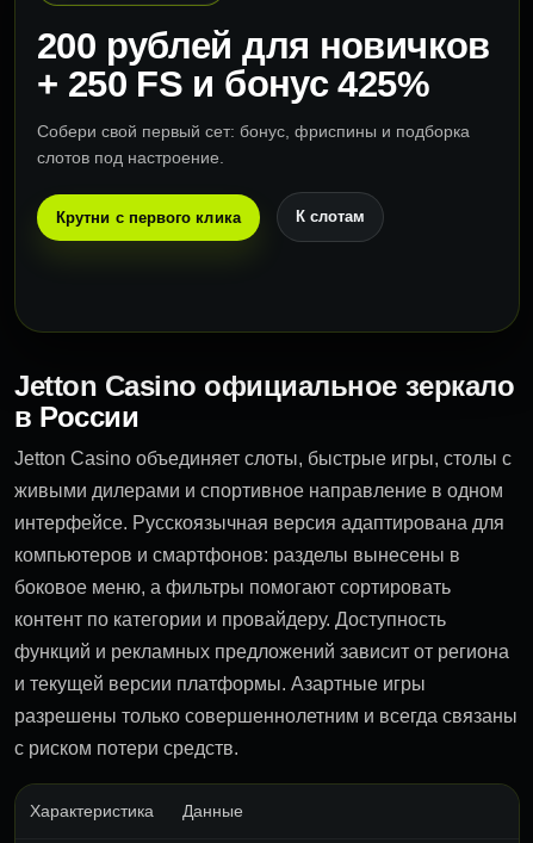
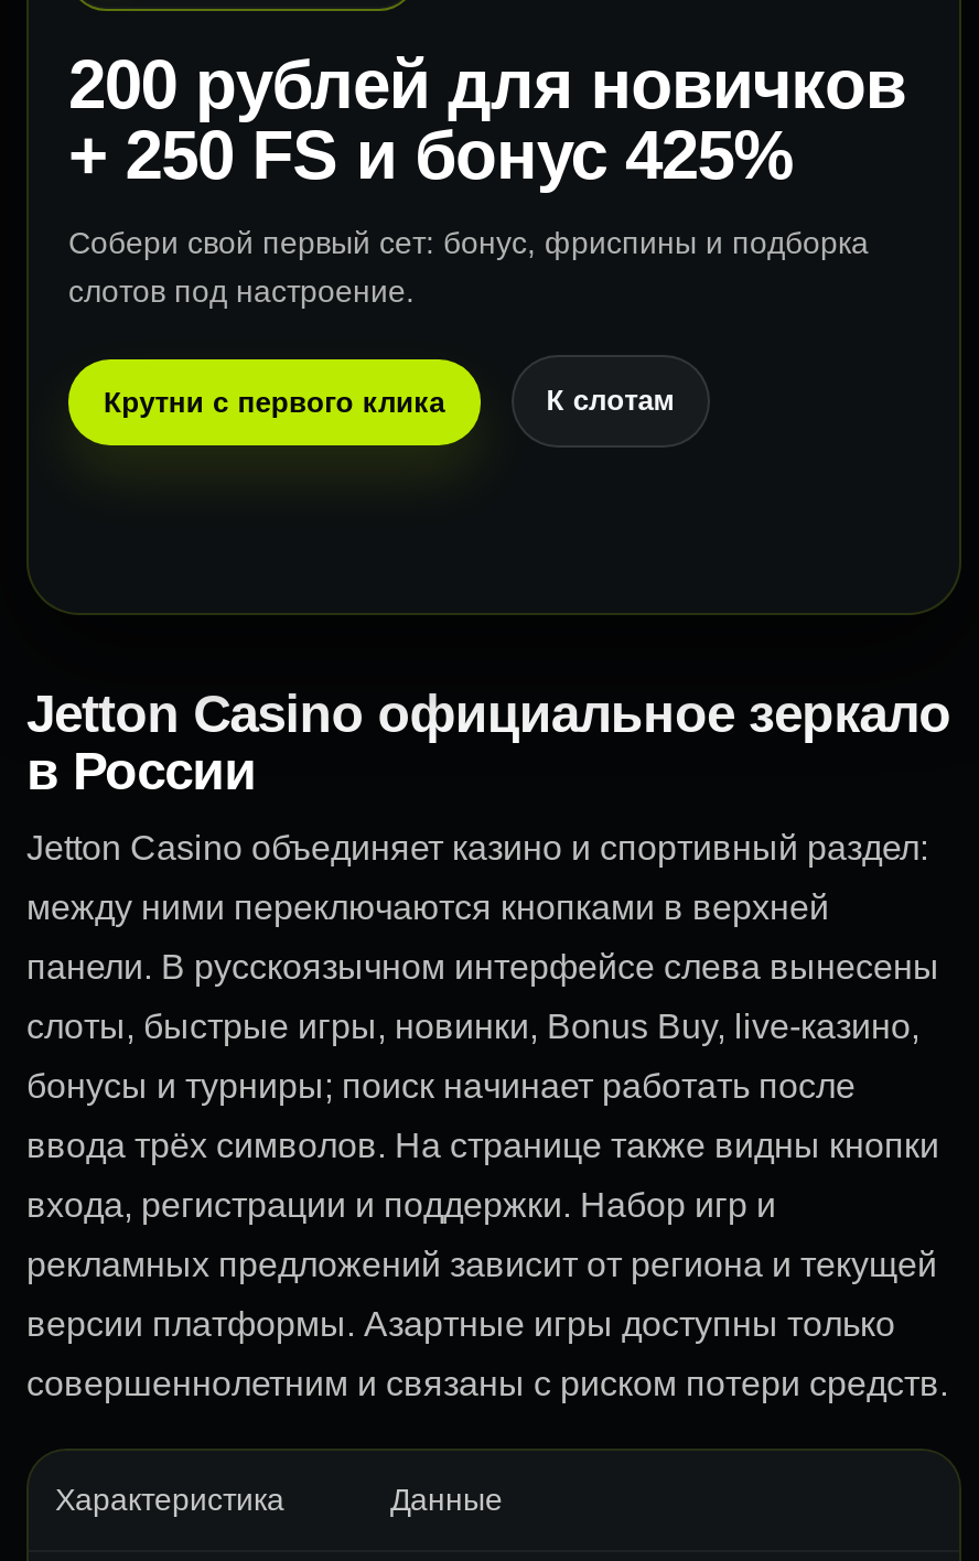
- Jetton Casino объединяет слоты, быстрые игры, столы с
+ Jetton Casino объединяет казино и спортивный раздел:

- живыми дилерами и спортивное направление в одном
+ между ними переключаются кнопками в верхней

- интерфейсе. Русскоязычная версия адаптирована для
+ панели. В русскоязычном интерфейсе слева вынесены

- компьютеров и смартфонов: разделы вынесены в
+ слоты, быстрые игры, новинки, Bonus Buy, live-казино,

- боковое меню, а фильтры помогают сортировать
+ бонусы и турниры; поиск начинает работать после

- контент по категории и провайдеру. Доступность
+ ввода трёх символов. На странице также видны кнопки

- функций и рекламных предложений зависит от региона
+ входа, регистрации и поддержки. Набор игр и

- и текущей версии платформы. Азартные игры
+ рекламных предложений зависит от региона и текущей

- разрешены только совершеннолетним и всегда связаны
+ версии платформы. Азартные игры доступны только

- с риском потери средств.
+ совершеннолетним и связаны с риском потери средств.
